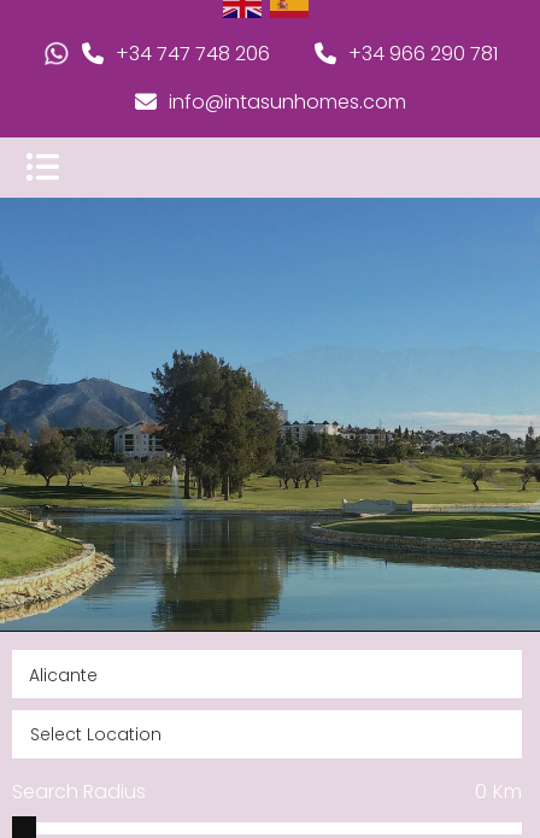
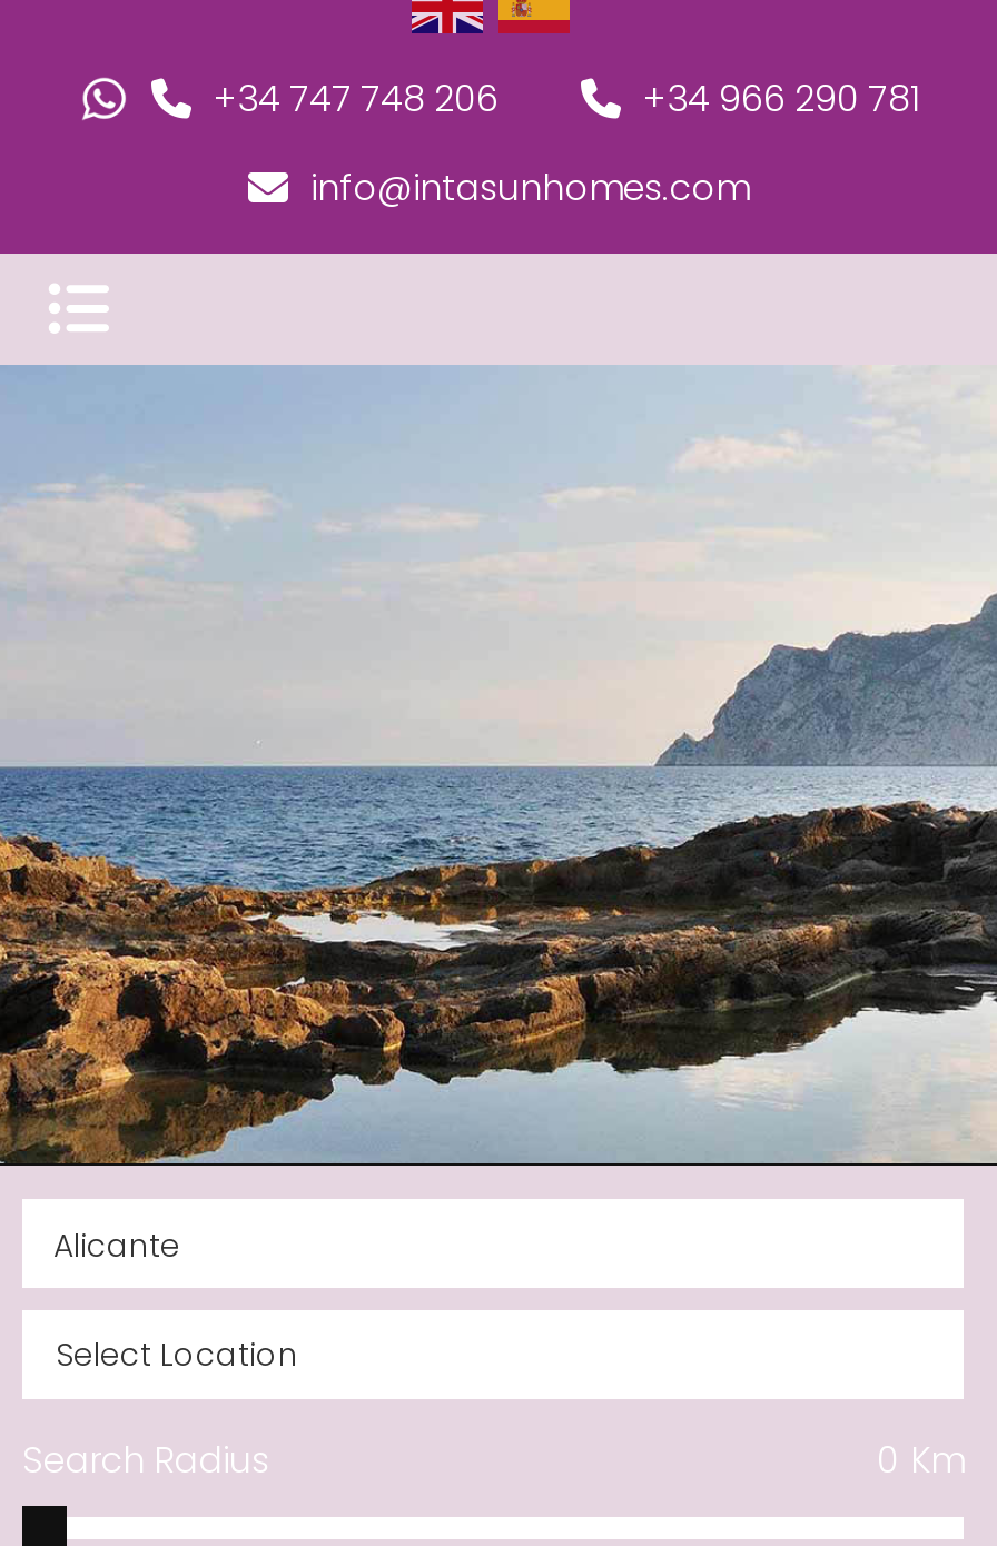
- [image]
+ [image]
